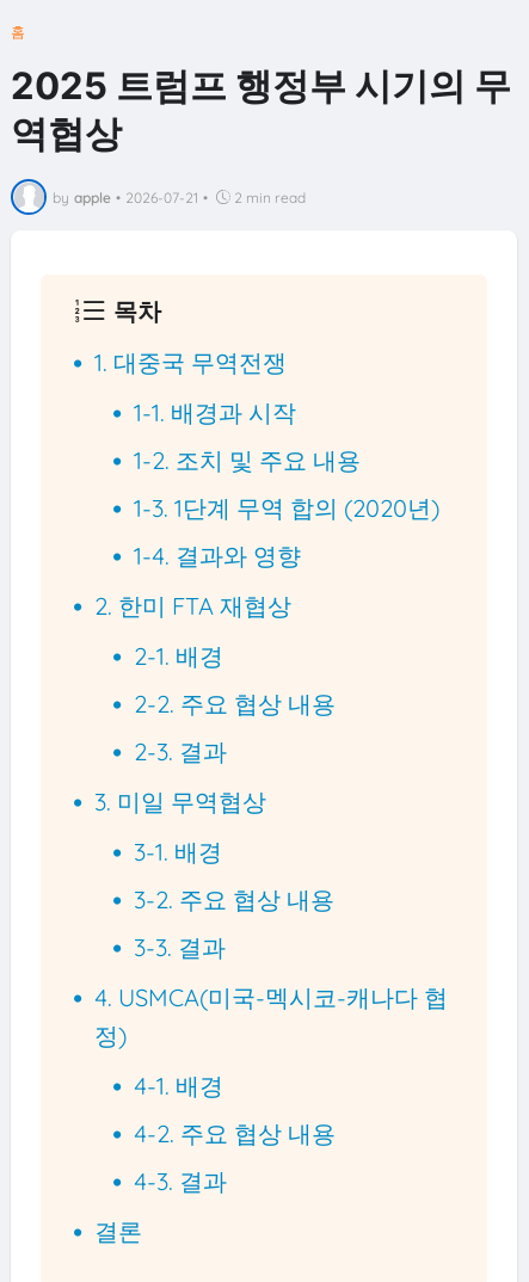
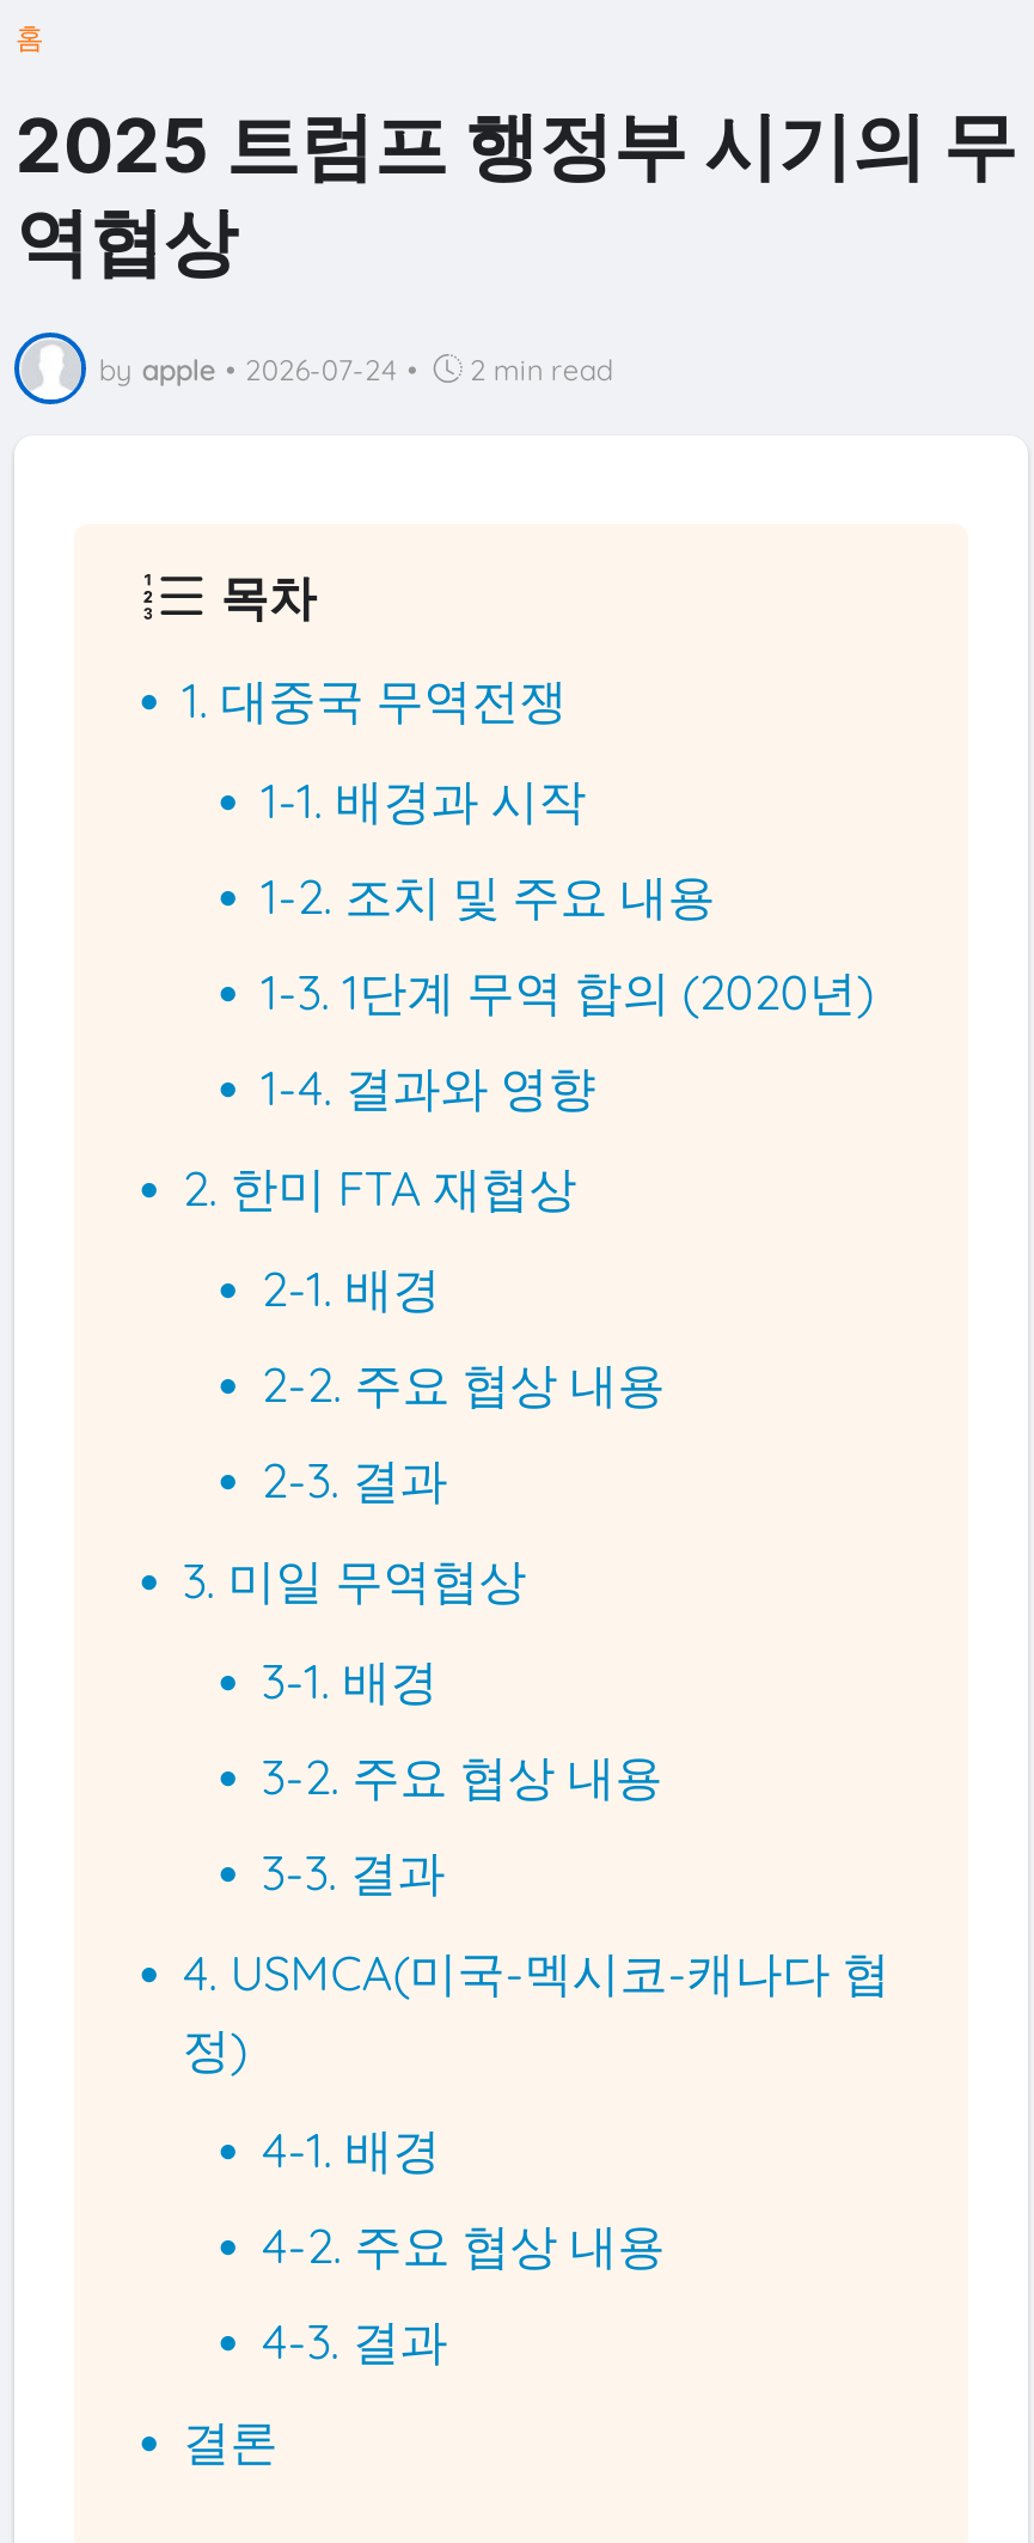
- by apple • 2026-07-21 • 2 min read
+ by apple • 2026-07-24 • 2 min read
